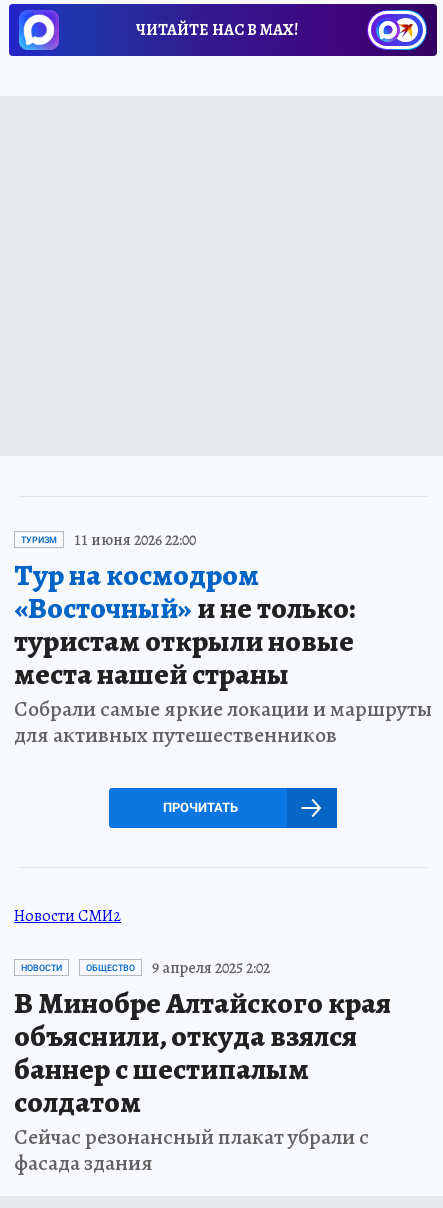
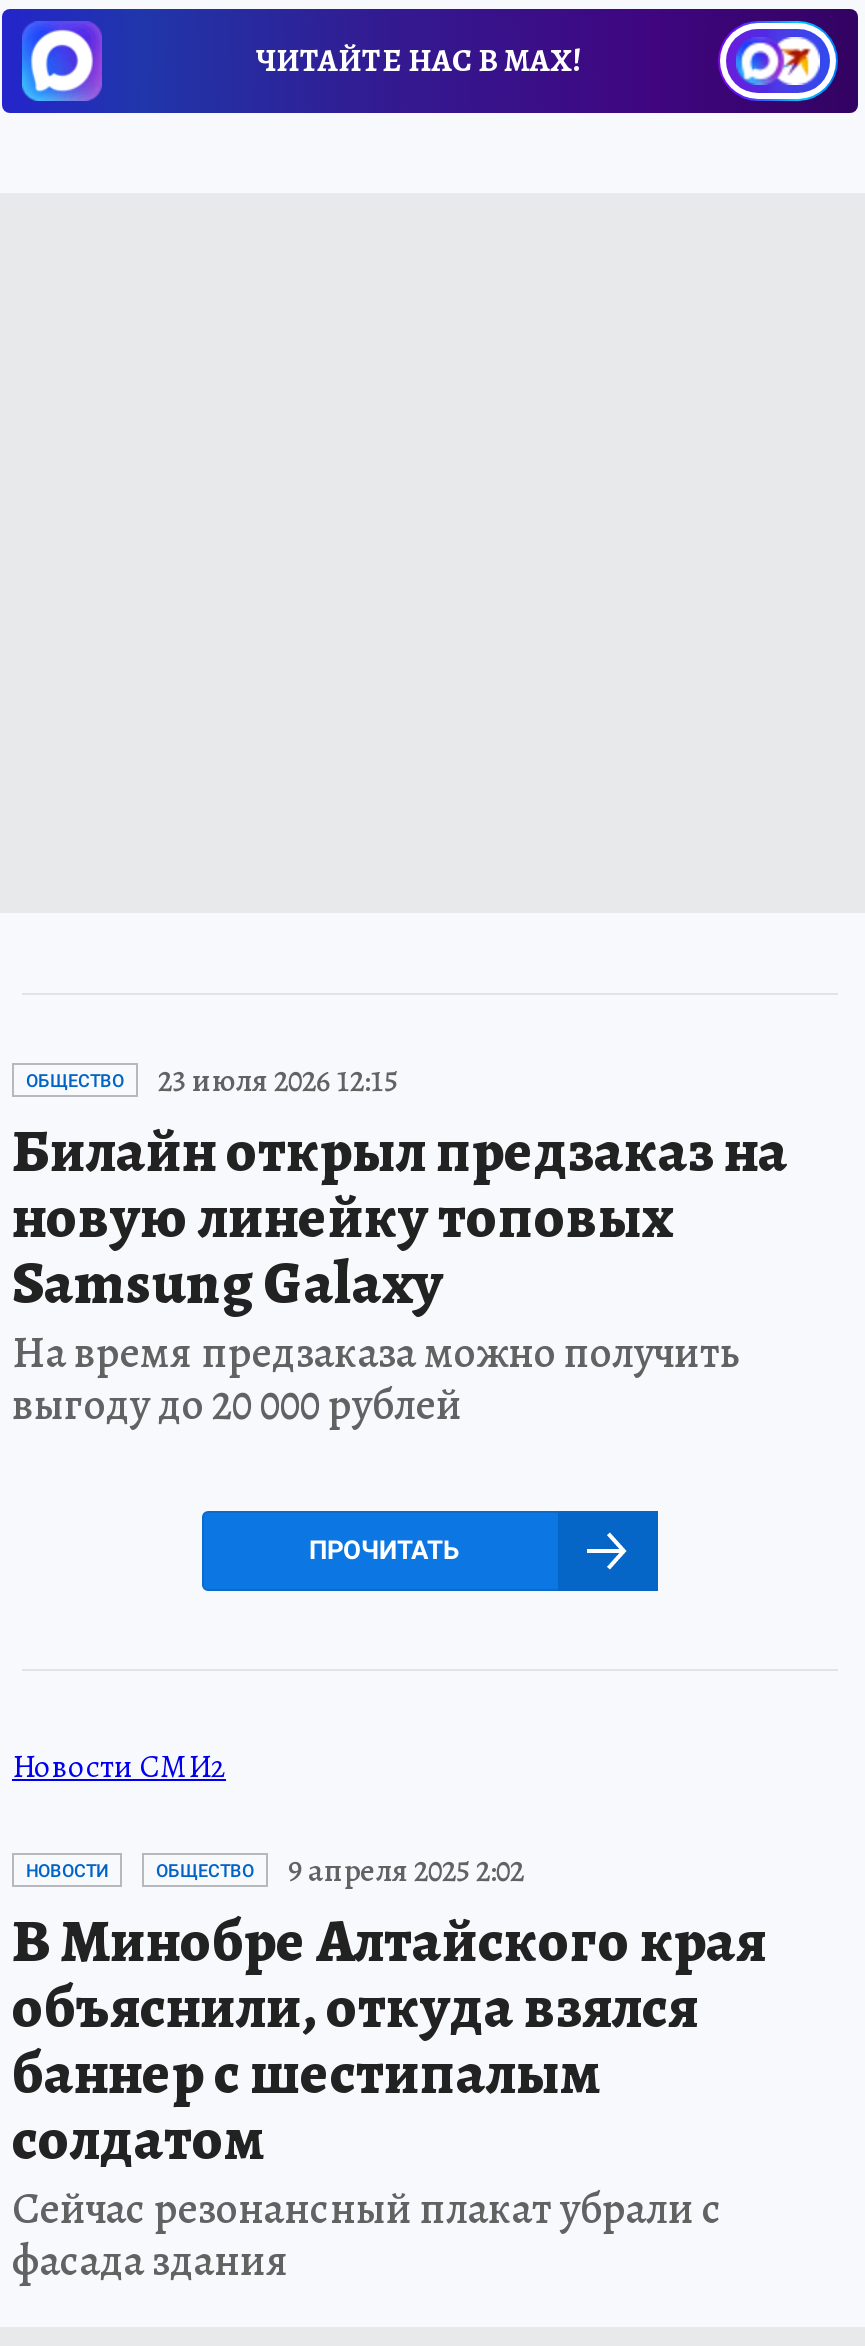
- ТУРИЗМ
- 11 июня 2026 22:00
- Тур на космодром
- «Восточный»и не только:
- туристам открыли новые
- места нашей страны
- Собрали самые яркие локации и маршруты
- для активных путешественников
+ ОБЩЕСТВО
+ 23 июля 2026 12:15
+ Билайн открыл предзаказ на
+ новую линейку топовых
+ Samsung Galaxy
+ На время предзаказа можно получить
+ выгоду до 20 000 рублей
